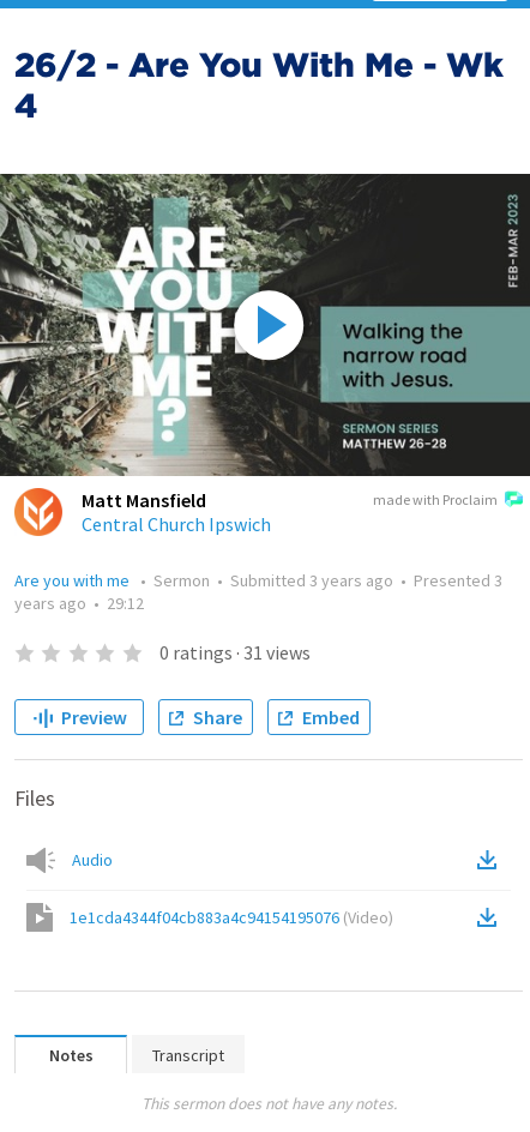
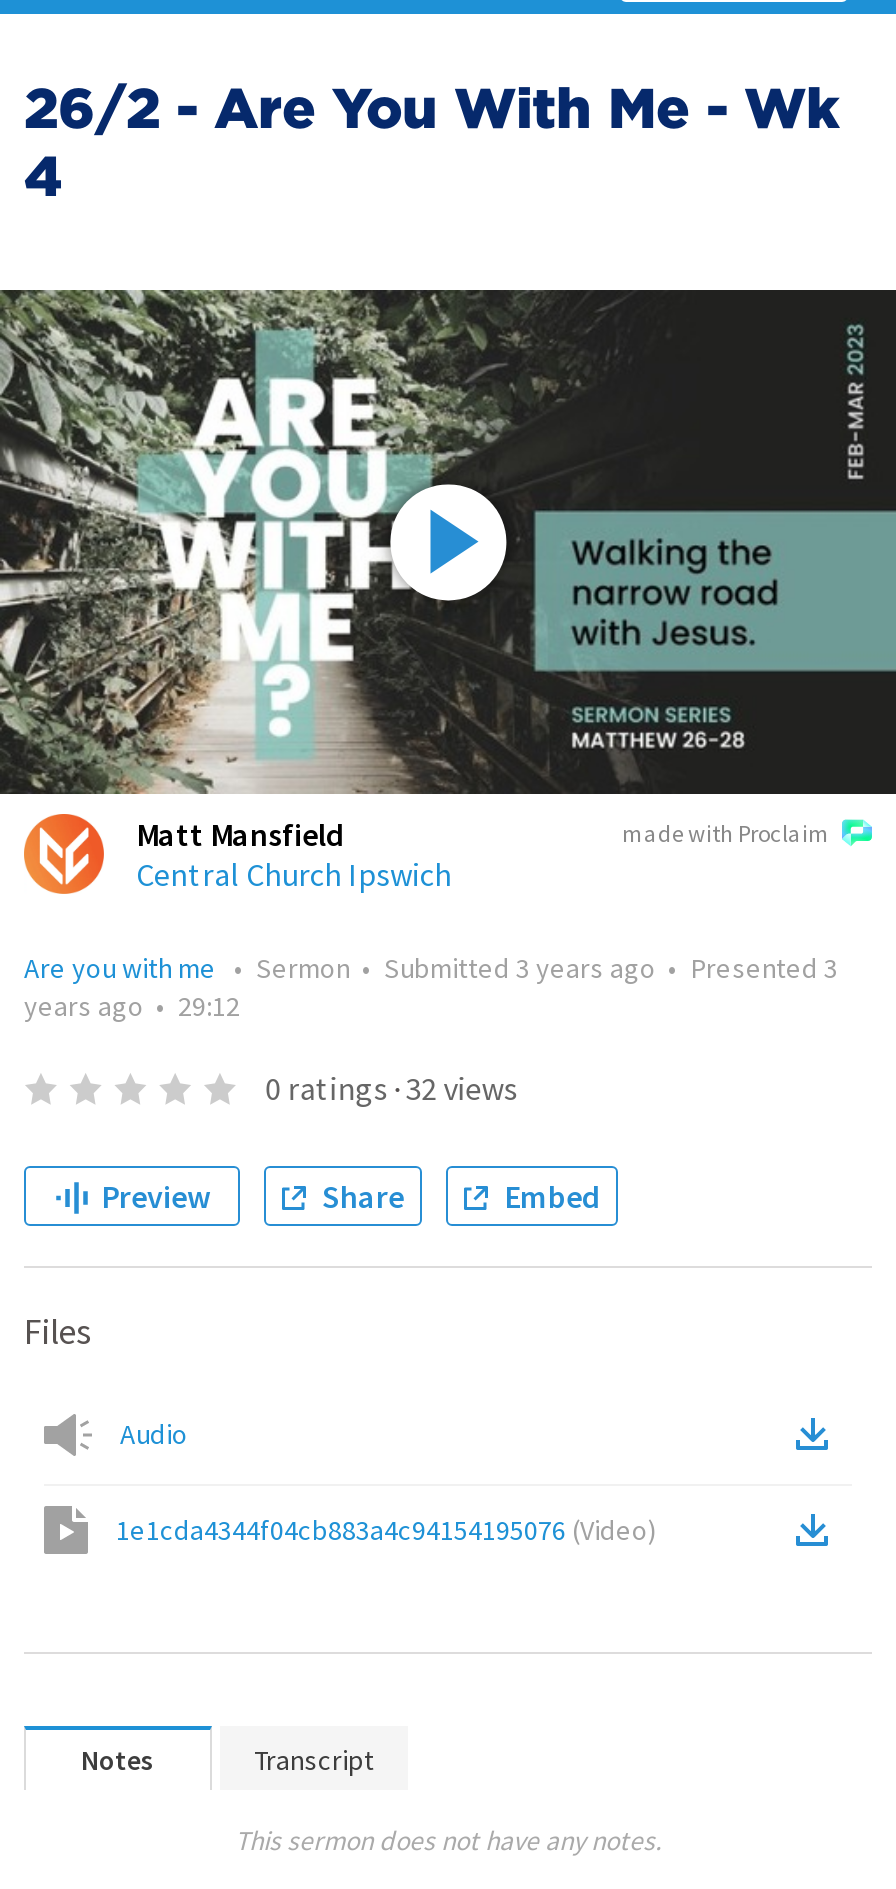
- 0 ratings · 31 views
+ 0 ratings · 32 views
